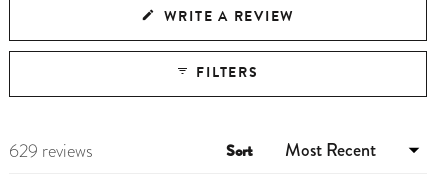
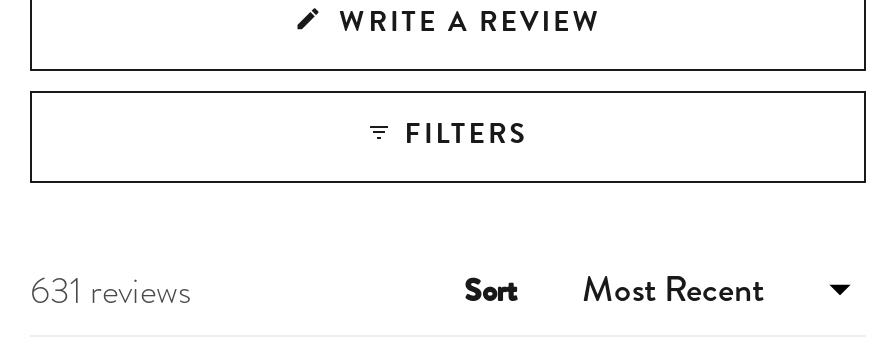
- 629 reviews
+ 631 reviews
